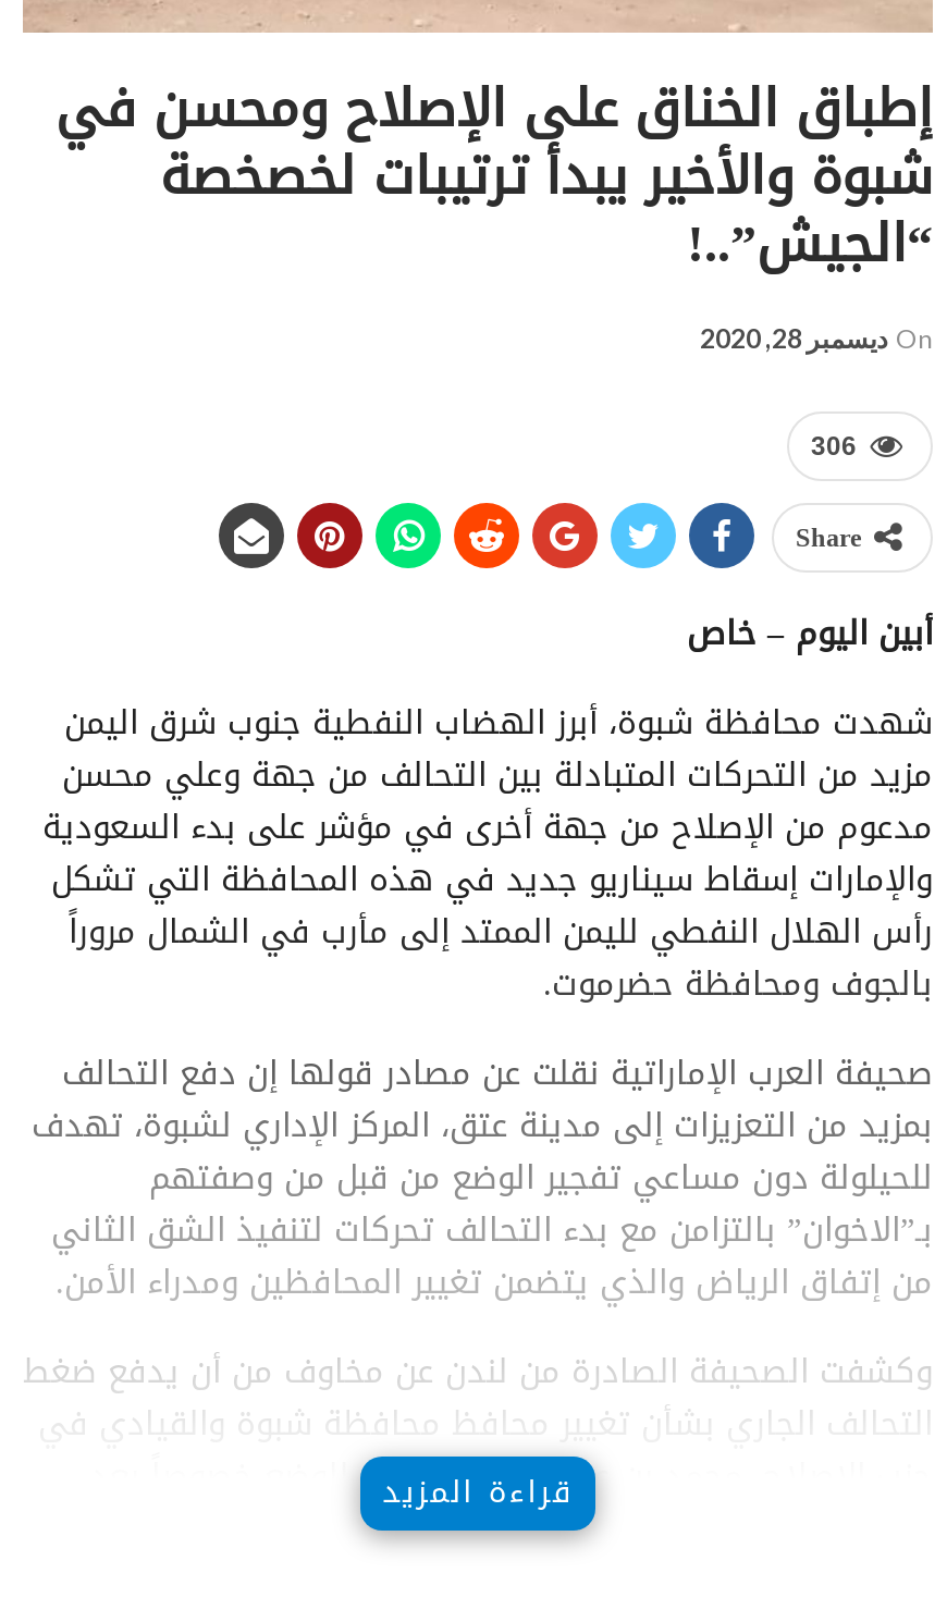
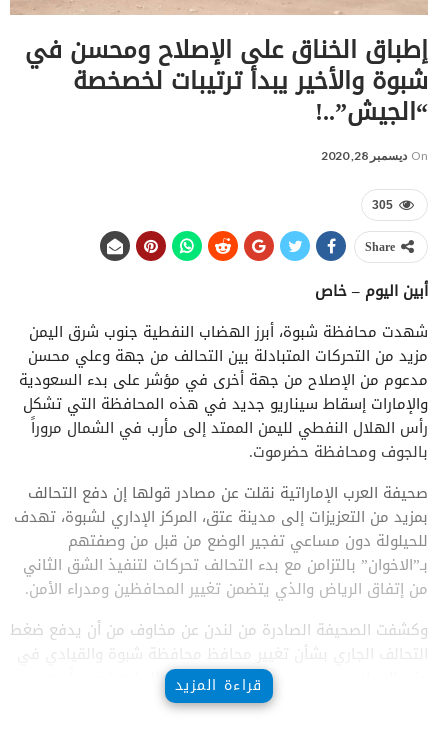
- 306
+ 305
